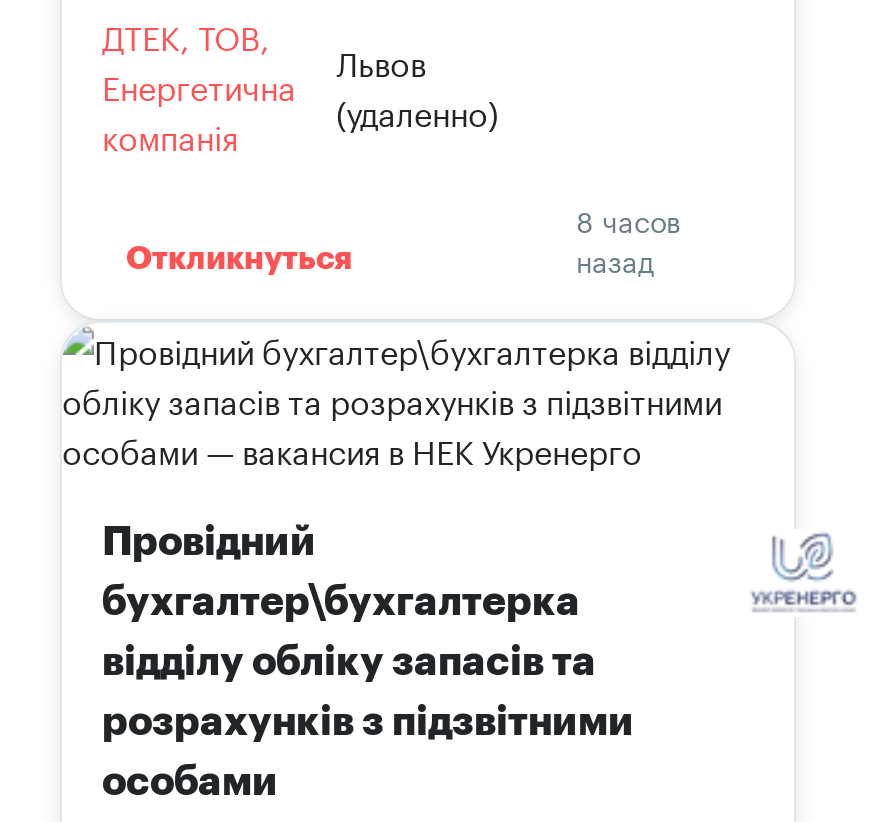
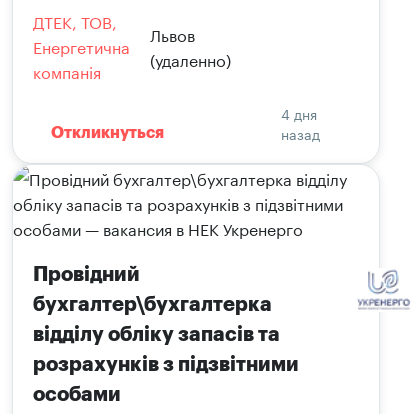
- 8 часов
+ 4 дня
